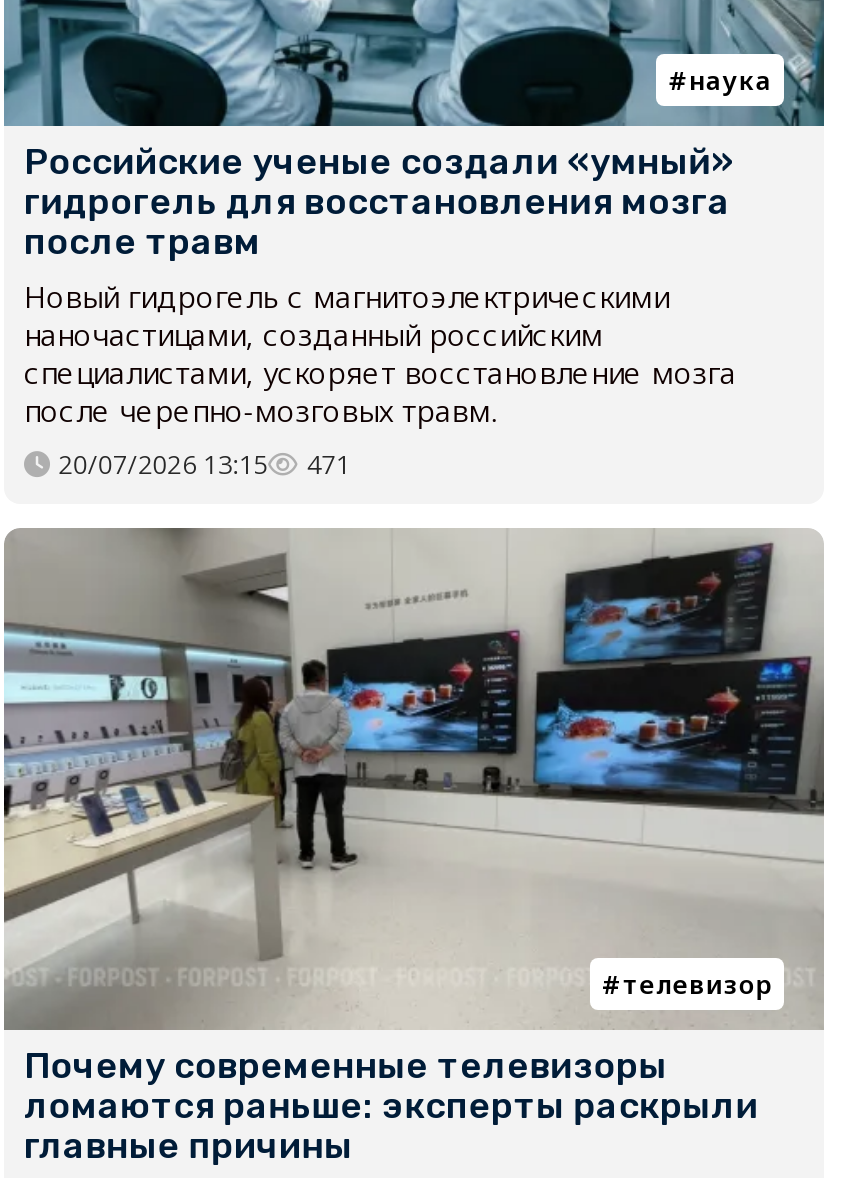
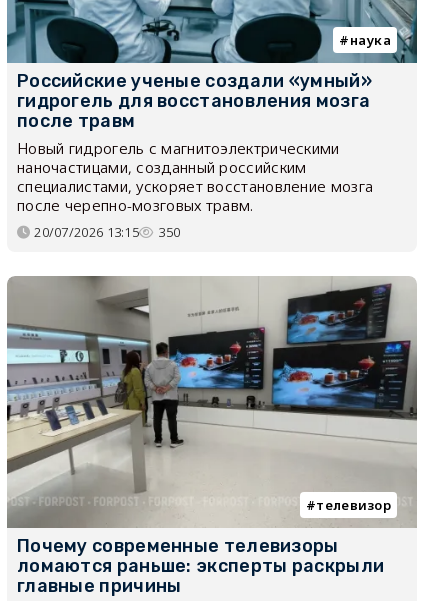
- 20/07/2026 13:15 471
+ 20/07/2026 13:15 350
